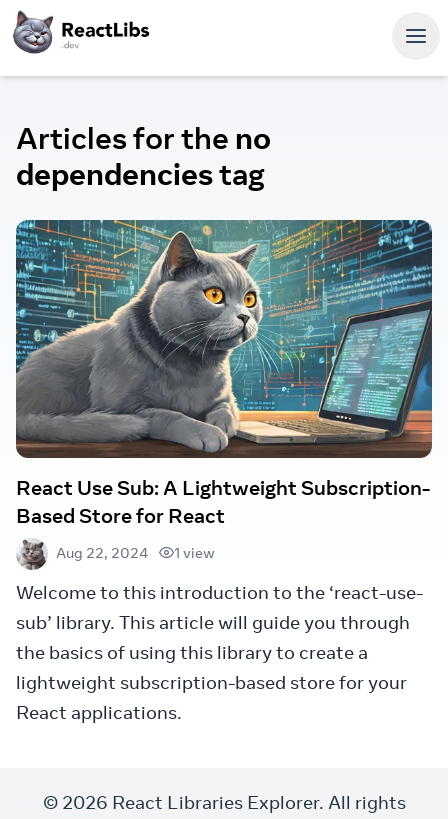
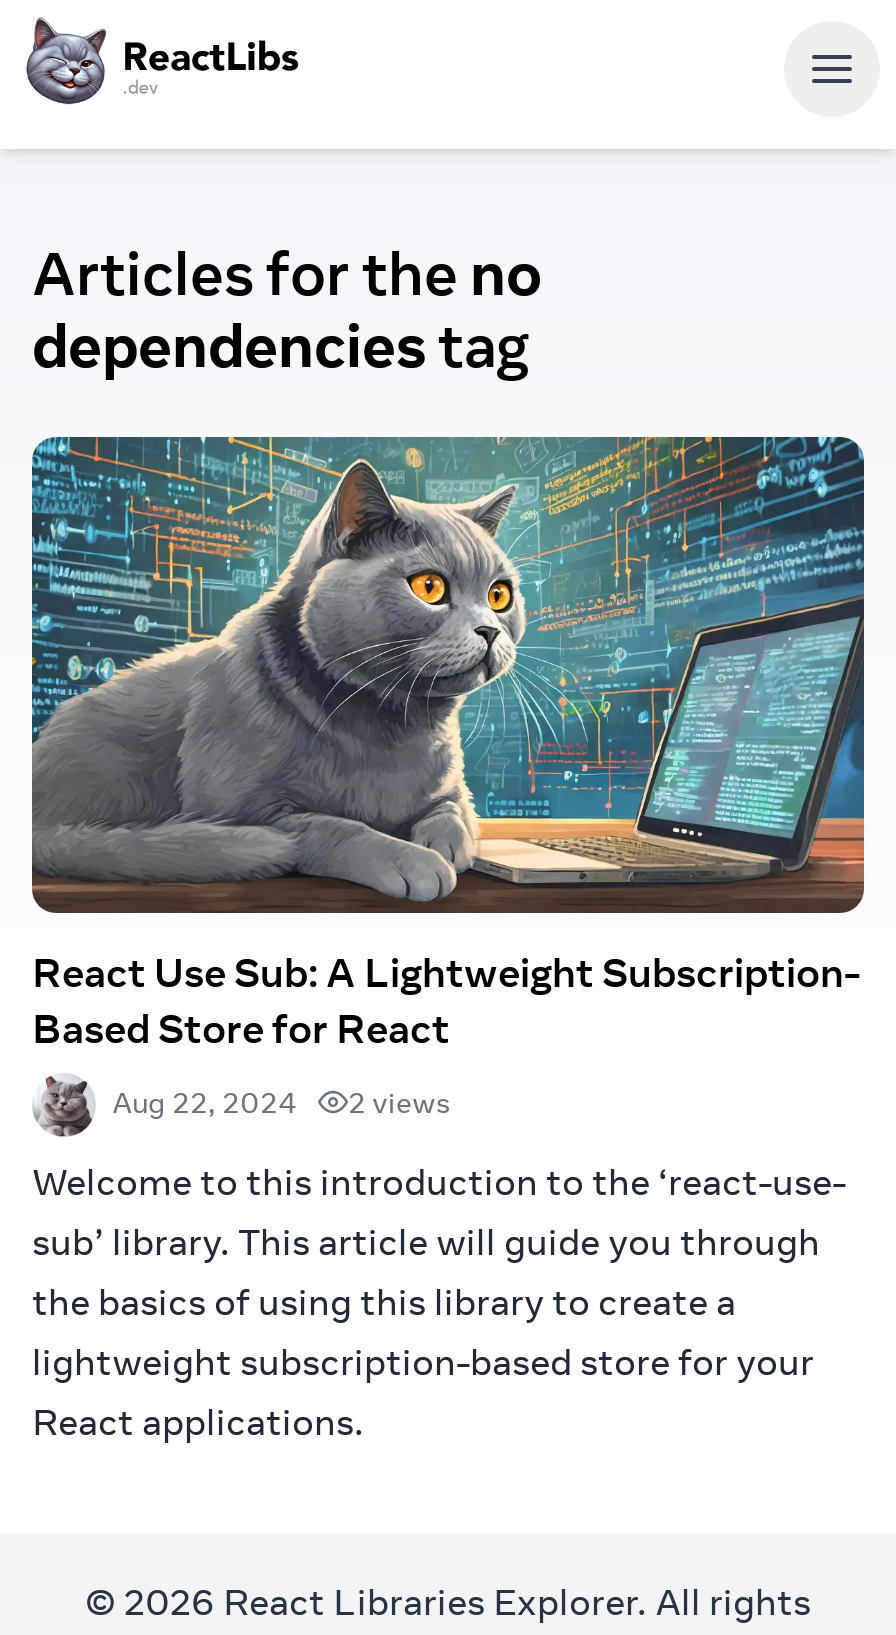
- Aug 22, 2024 1 view
+ Aug 22, 2024 2 views
